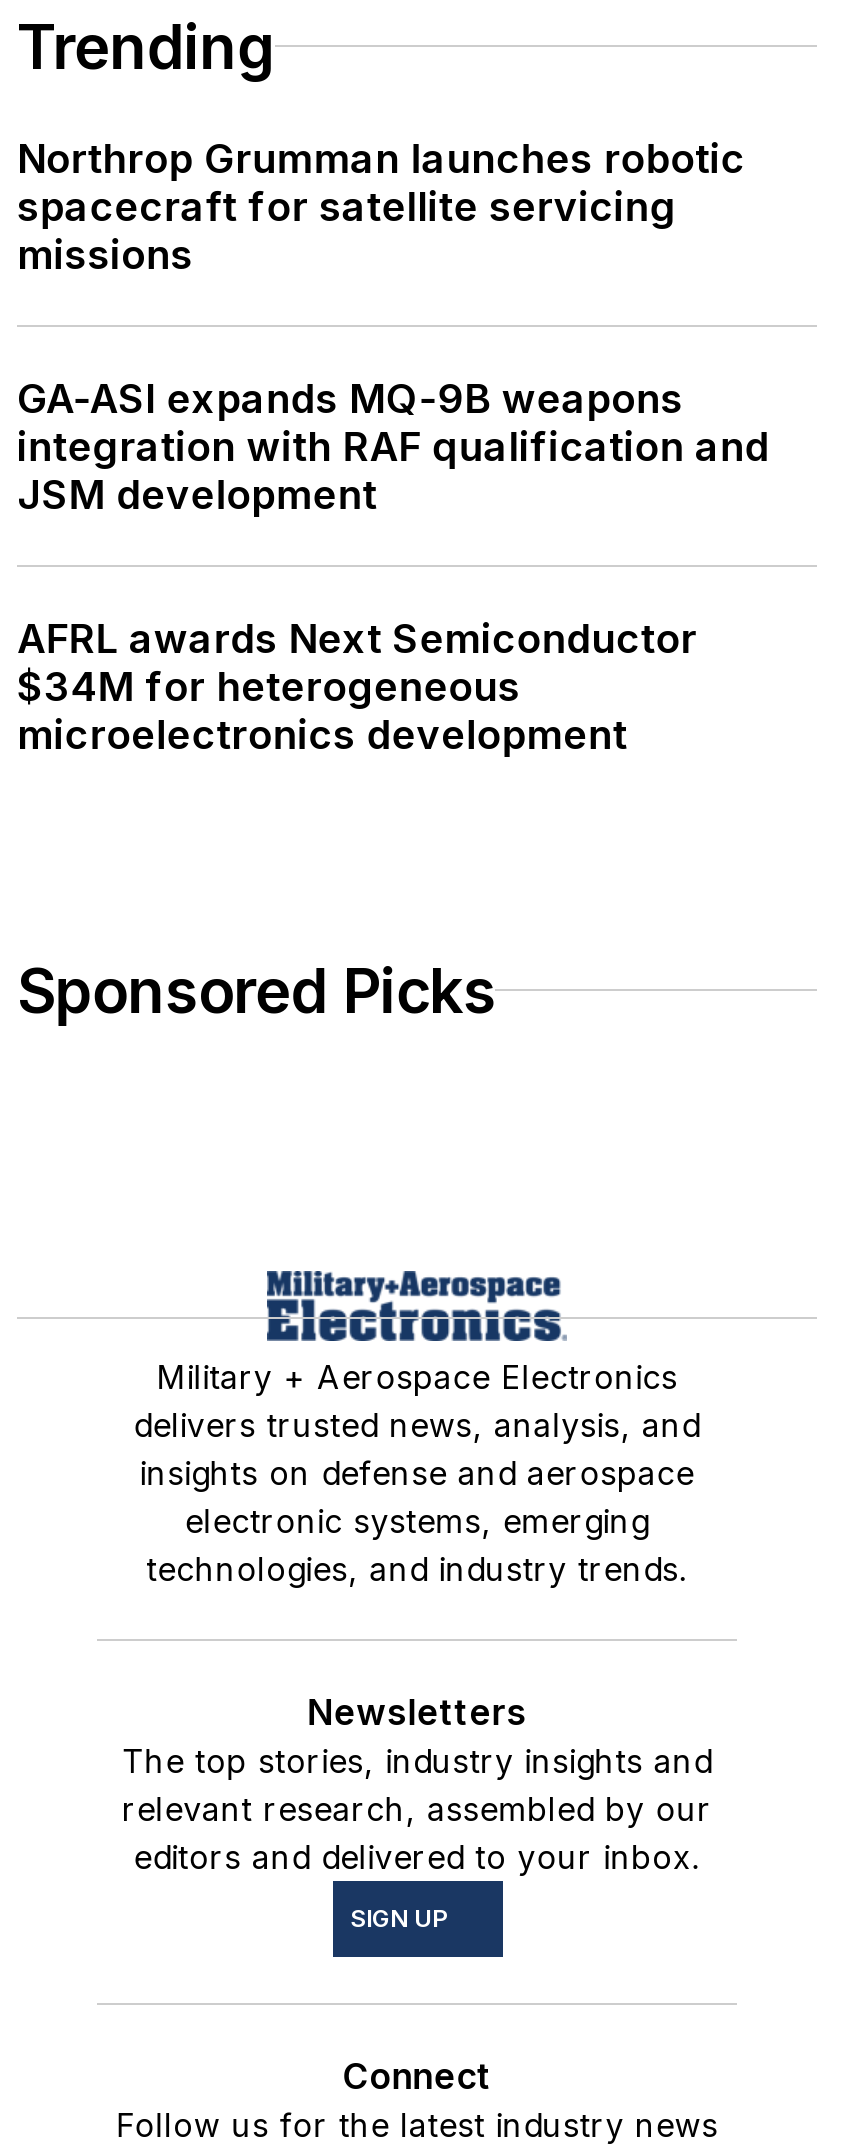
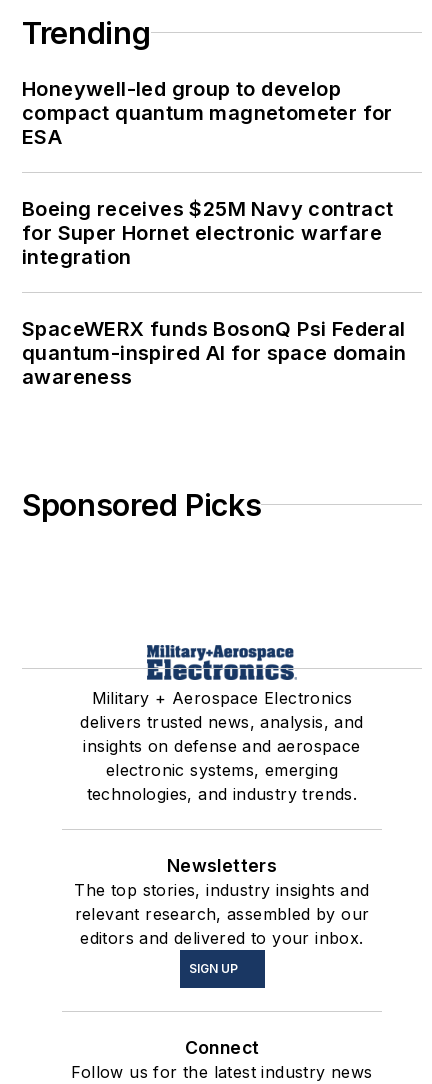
- Northrop Grumman launches robotic
- spacecraft for satellite servicing
- missions
+ Honeywell-led group to develop
+ compact quantum magnetometer for
+ ESA

- GA-ASI expands MQ-9B weapons
- integration with RAF qualification and
- JSM development
+ Boeing receives $25M Navy contract
+ for Super Hornet electronic warfare
+ integration

- AFRL awards Next Semiconductor
- $34M for heterogeneous
- microelectronics development
+ SpaceWERX funds BosonQ Psi Federal
+ quantum-inspired AI for space domain
+ awareness
